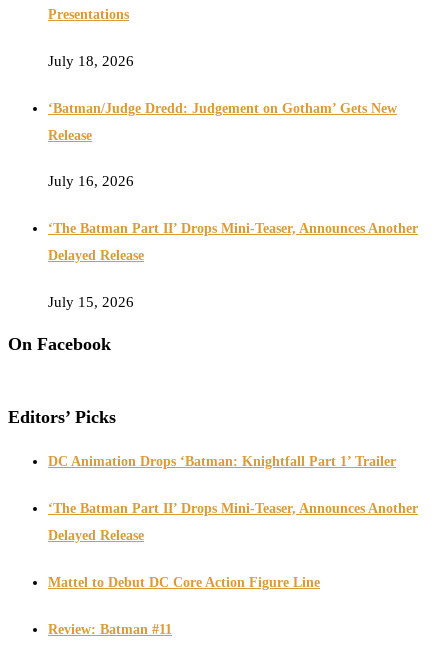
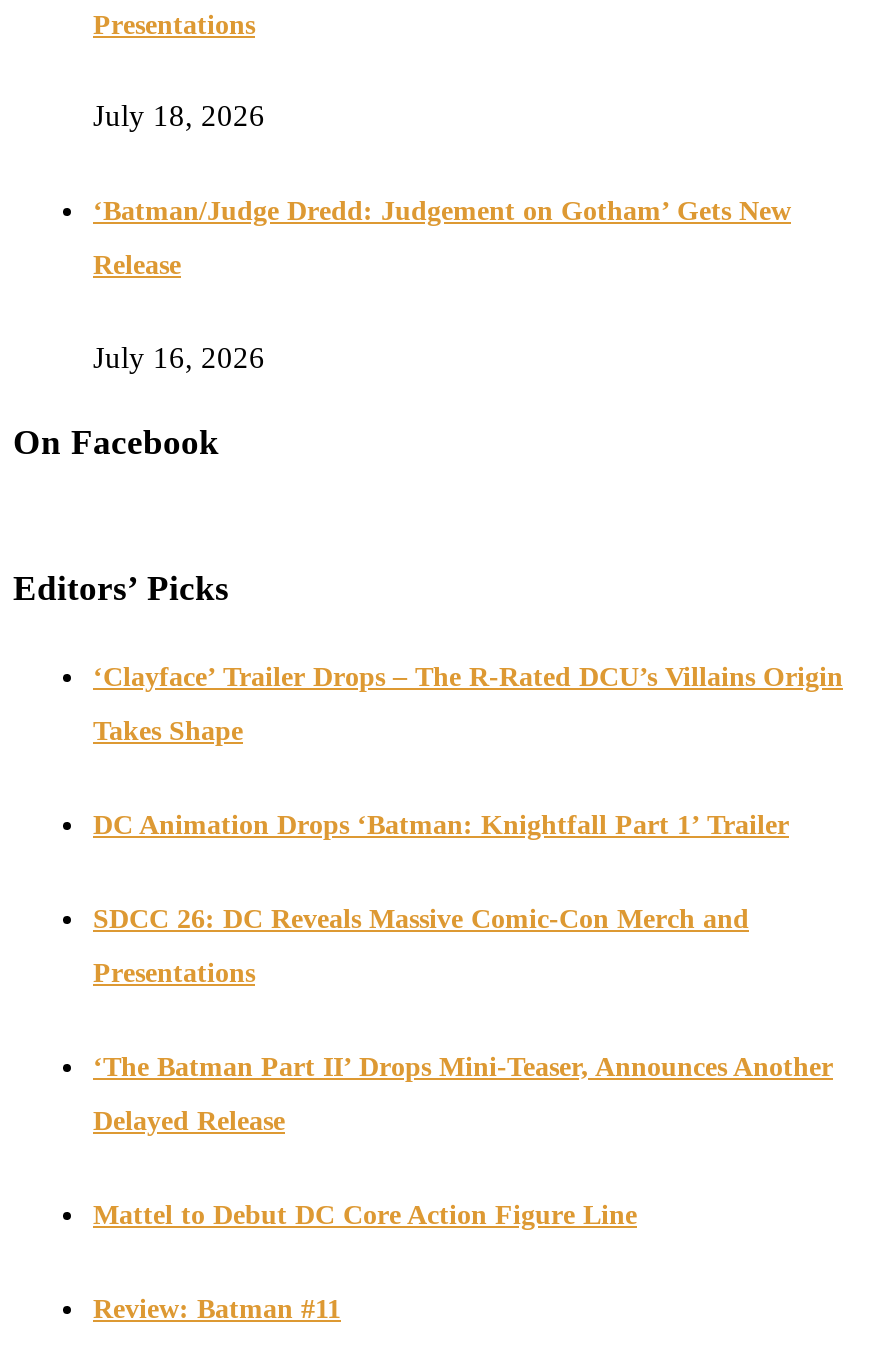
- ‘The Batman Part II’ Drops Mini-Teaser, Announces Another
- Delayed Release
- July 15, 2026

moved up: On Facebook | Editors’ Picks

+ ‘Clayface’ Trailer Drops – The R-Rated DCU’s Villains Origin
+ Takes Shape

moved up: DC Animation Drops ‘Batman: Knightfall Part 1’ Trailer

+ SDCC 26: DC Reveals Massive Comic-Con Merch and
+ Presentations
